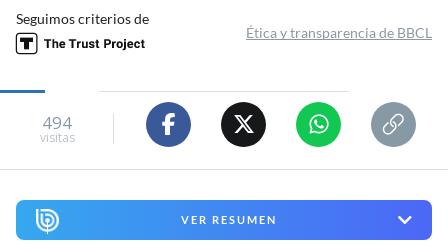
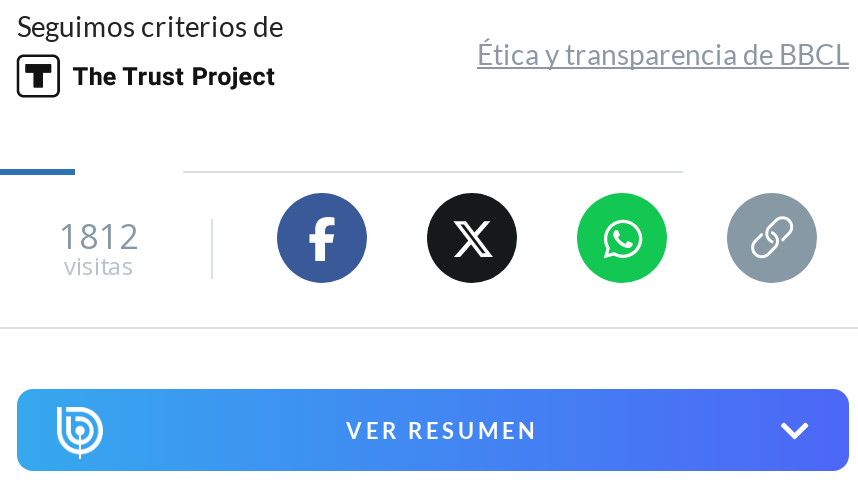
- 494
+ 1812
